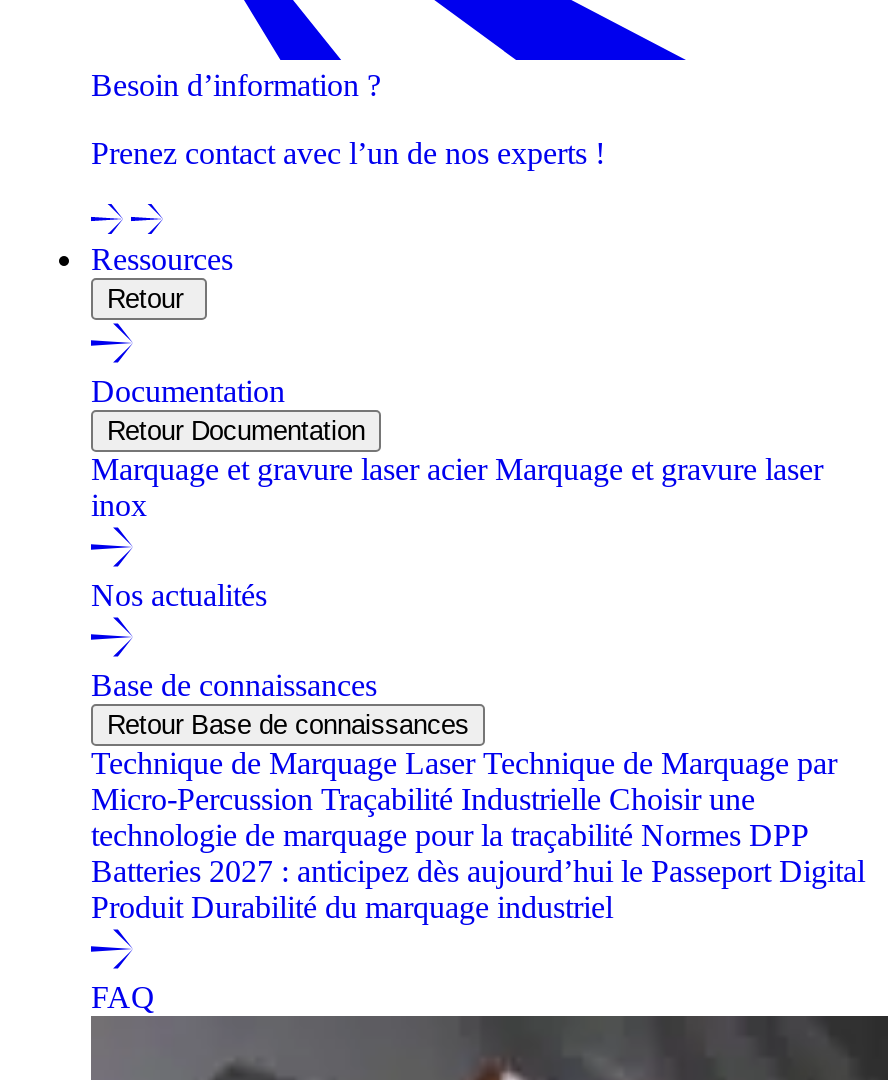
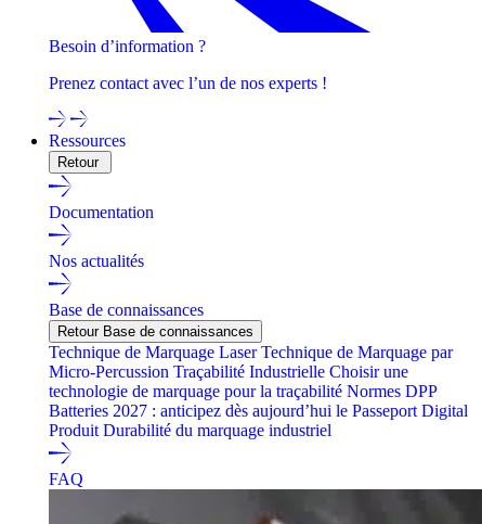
- Retour Documentation
- Marquage et gravure laser acier Marquage et gravure laser
- inox
